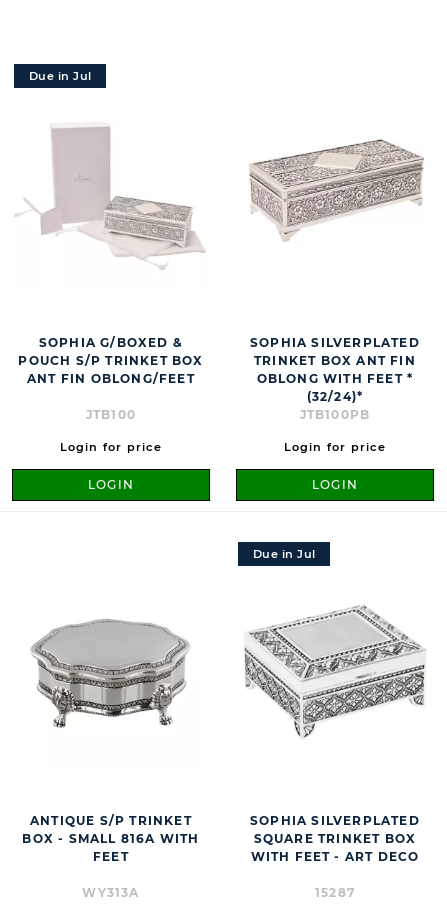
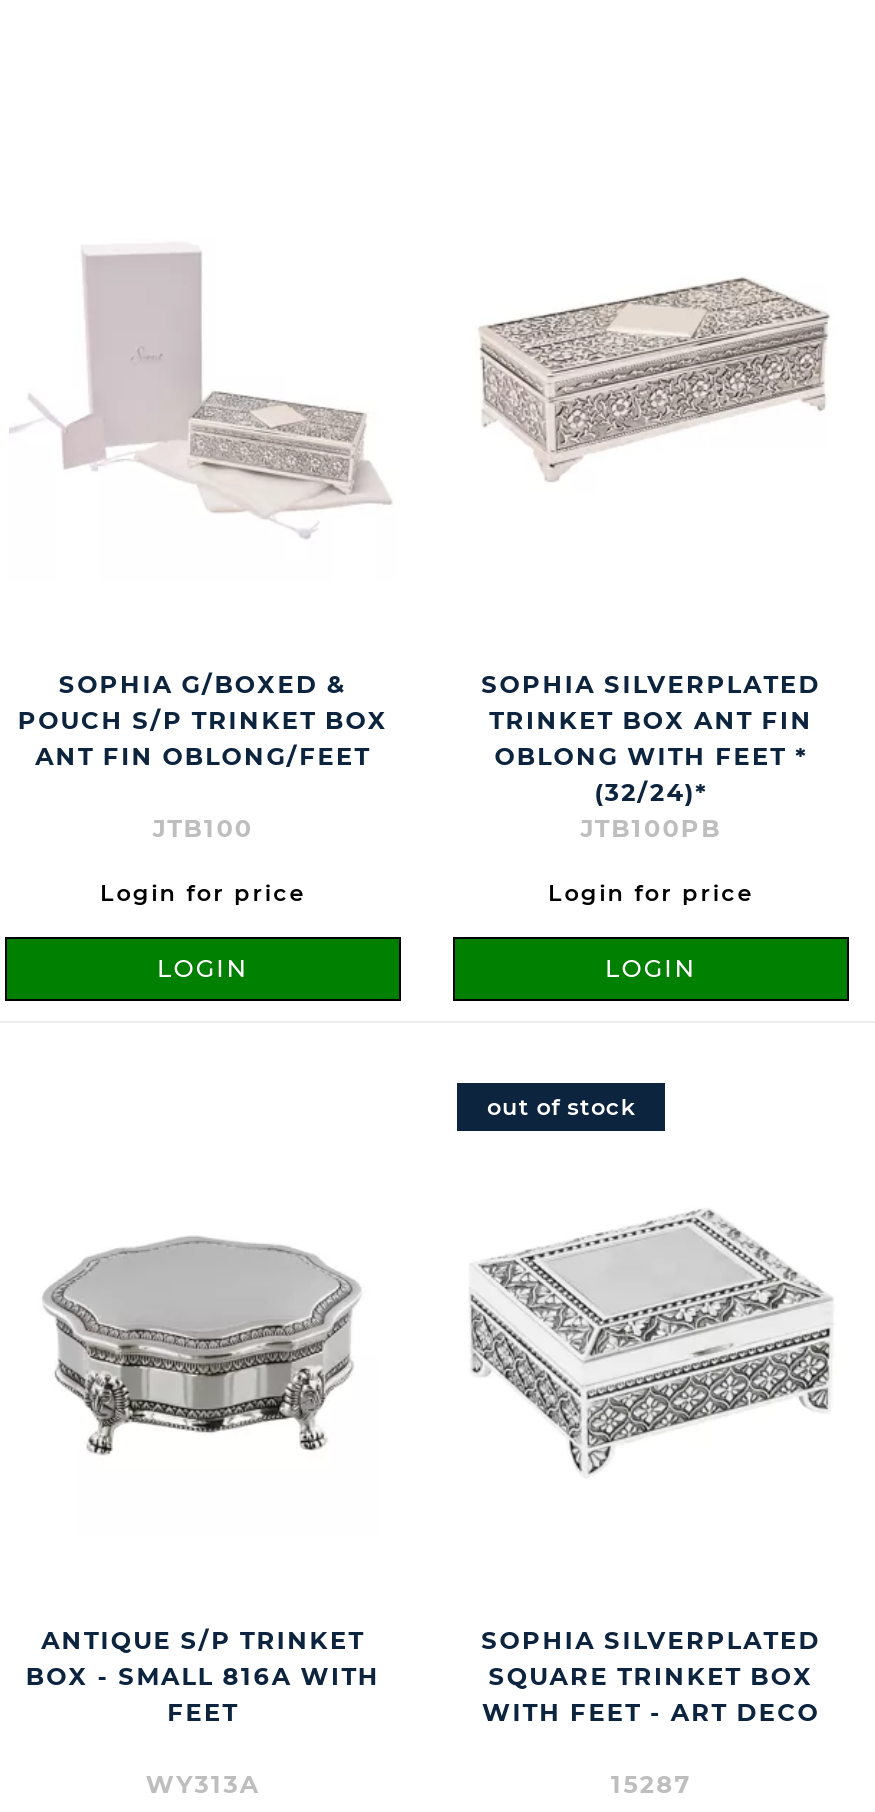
- Due in Jul

- Due in Jul
+ out of stock
